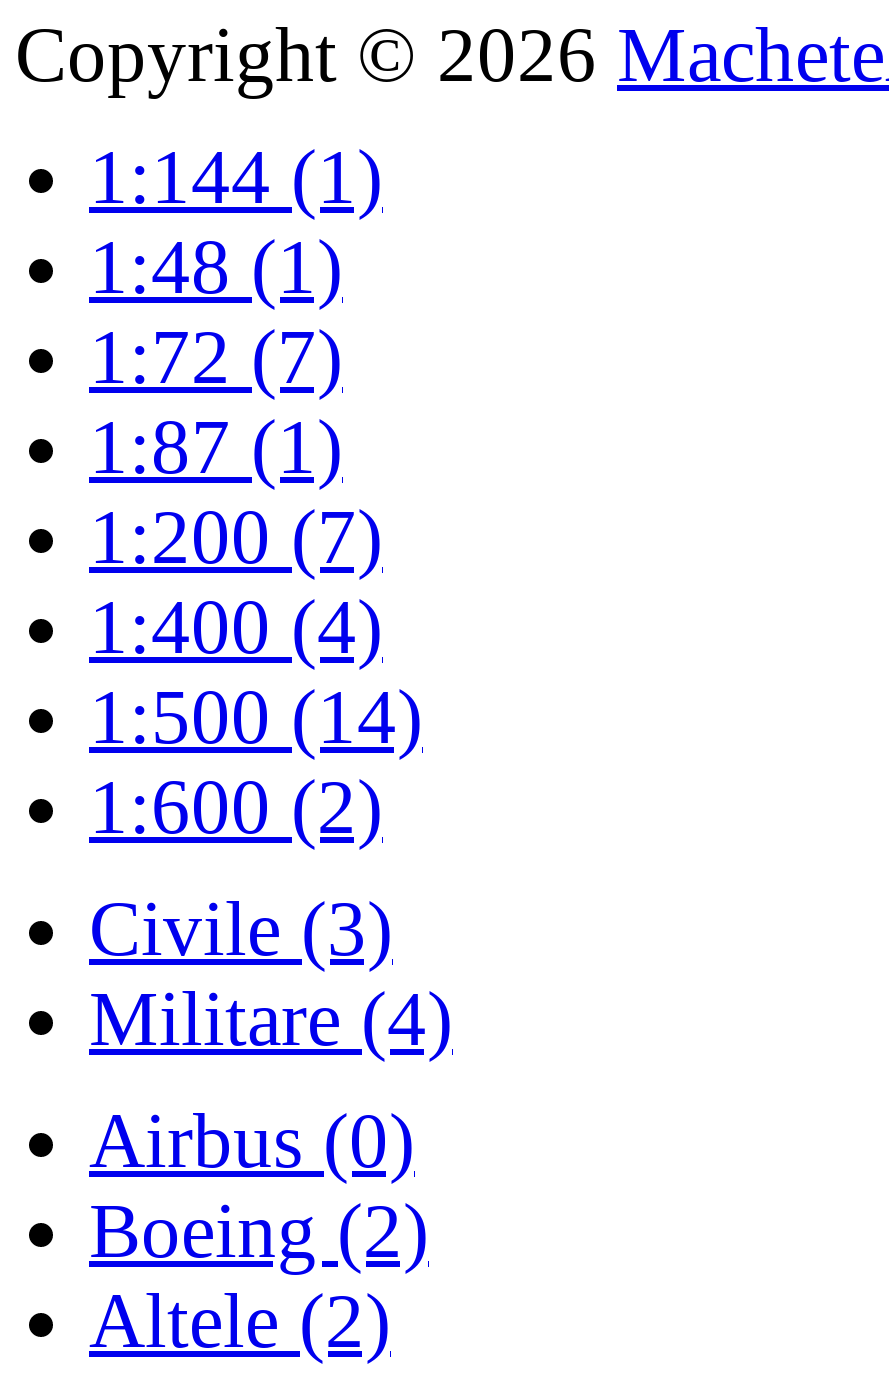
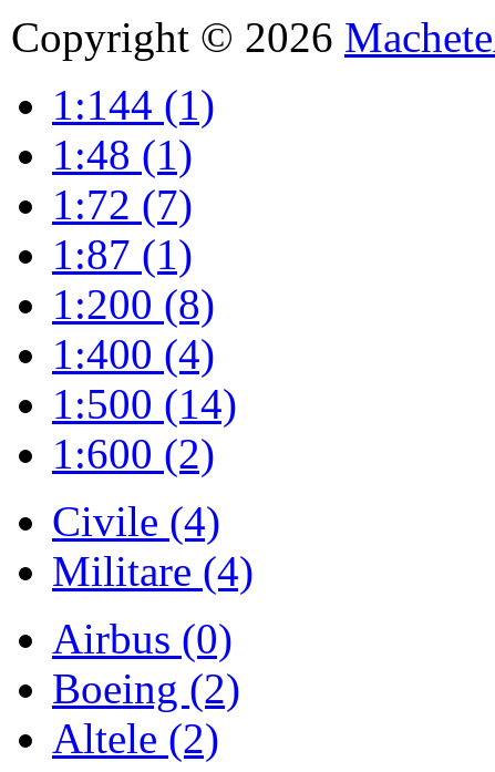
- 1:200 (7)
+ 1:200 (8)

- Civile (3)
+ Civile (4)
